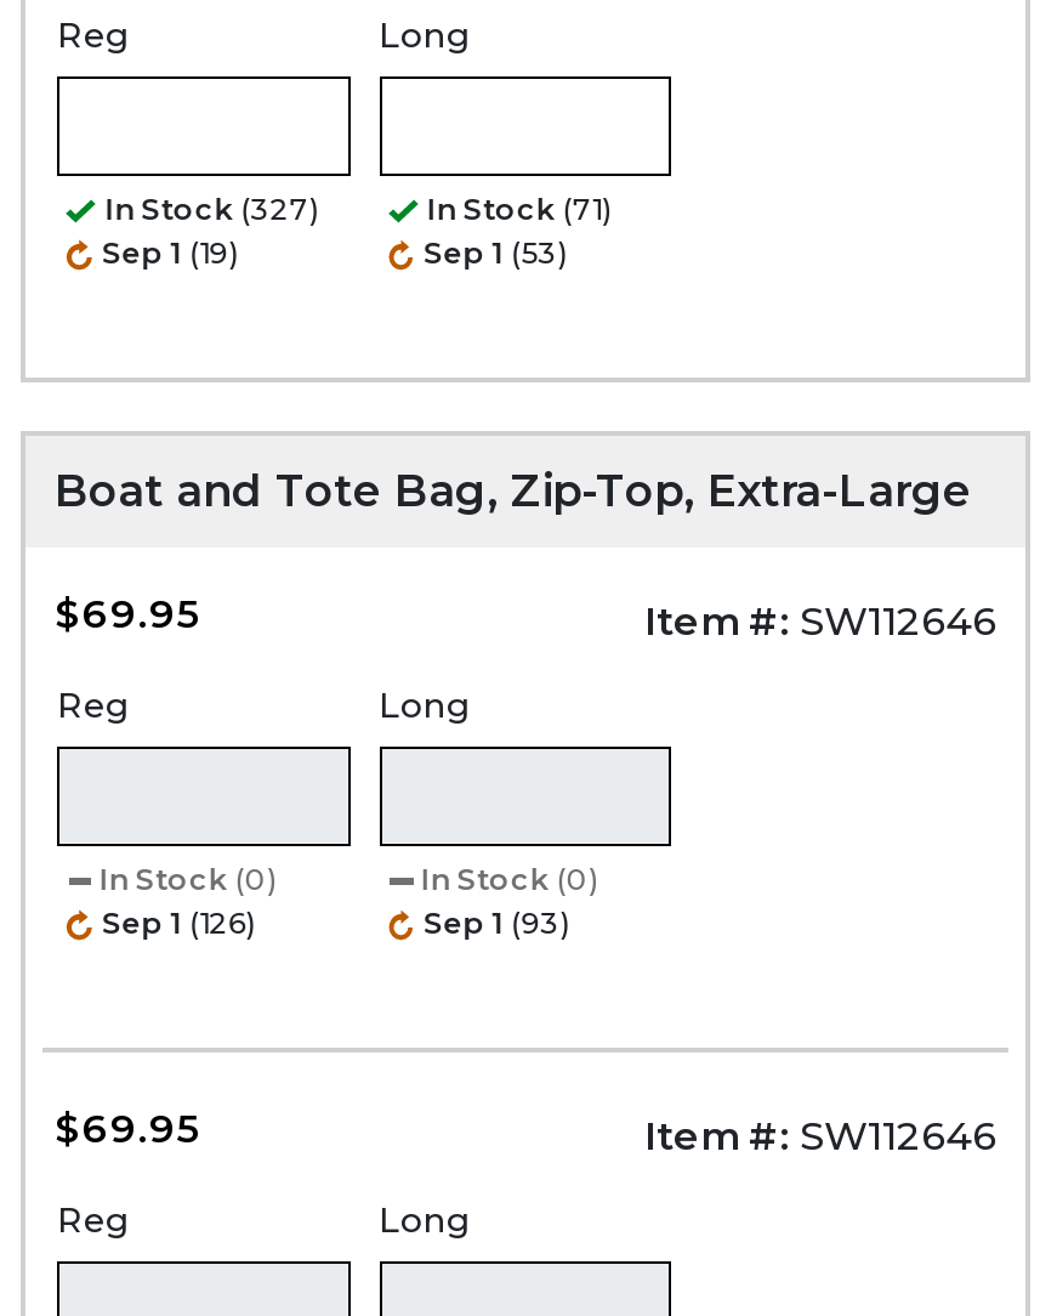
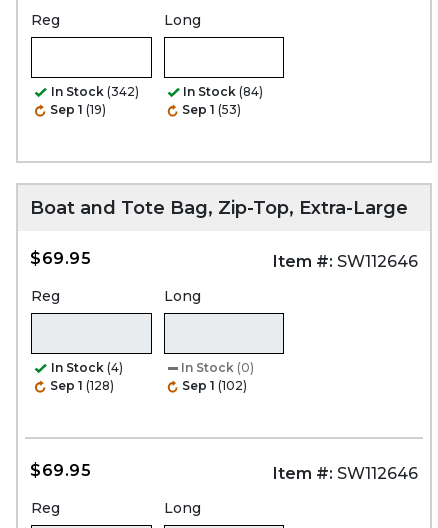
- In Stock (327)
+ In Stock (342)

- In Stock (71)
+ In Stock (84)

- In Stock (0)
+ In Stock (4)

- Sep 1 (126)
+ Sep 1 (128)

- Sep 1 (93)
+ Sep 1 (102)
